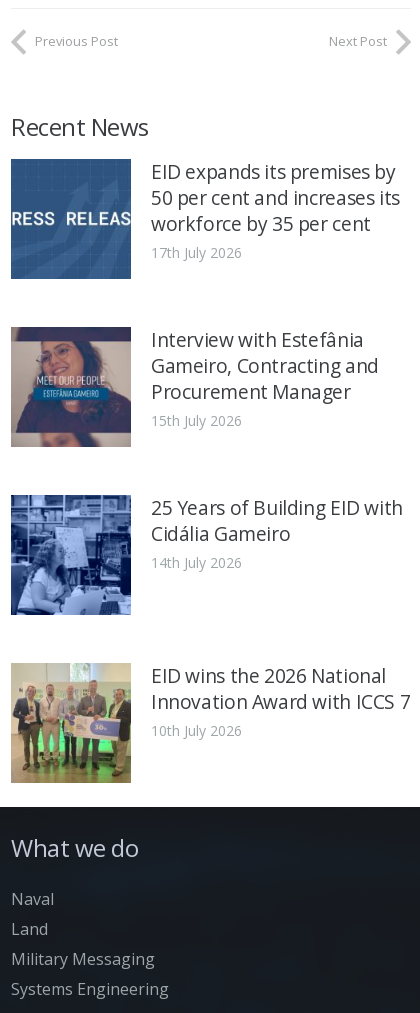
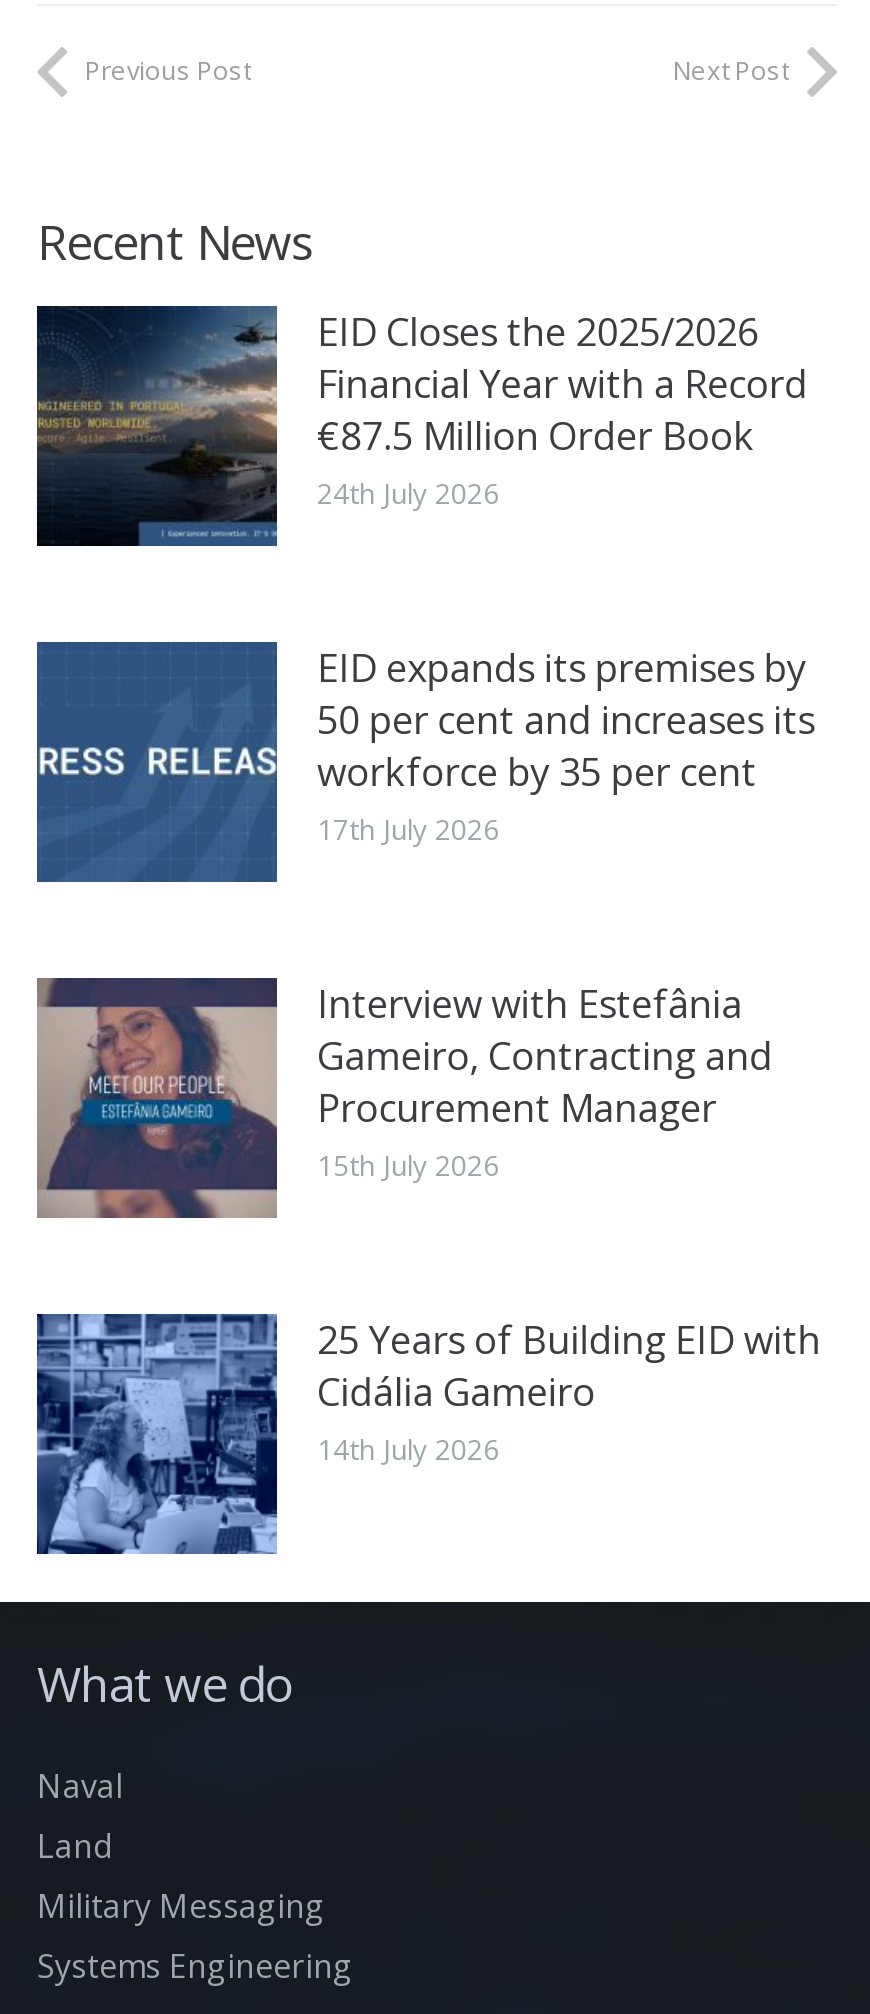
+ [image]
+ EID Closes the 2025/2026
+ Financial Year with a Record
+ €87.5 Million Order Book
+ 24th July 2026

moved down: [image] | EID expands its premises by | 50 per cent and increases its | ... | Cidália Gameiro | 14th July 2026

- [image]
- EID wins the 2026 National
- Innovation Award with ICCS 7
- 10th July 2026
